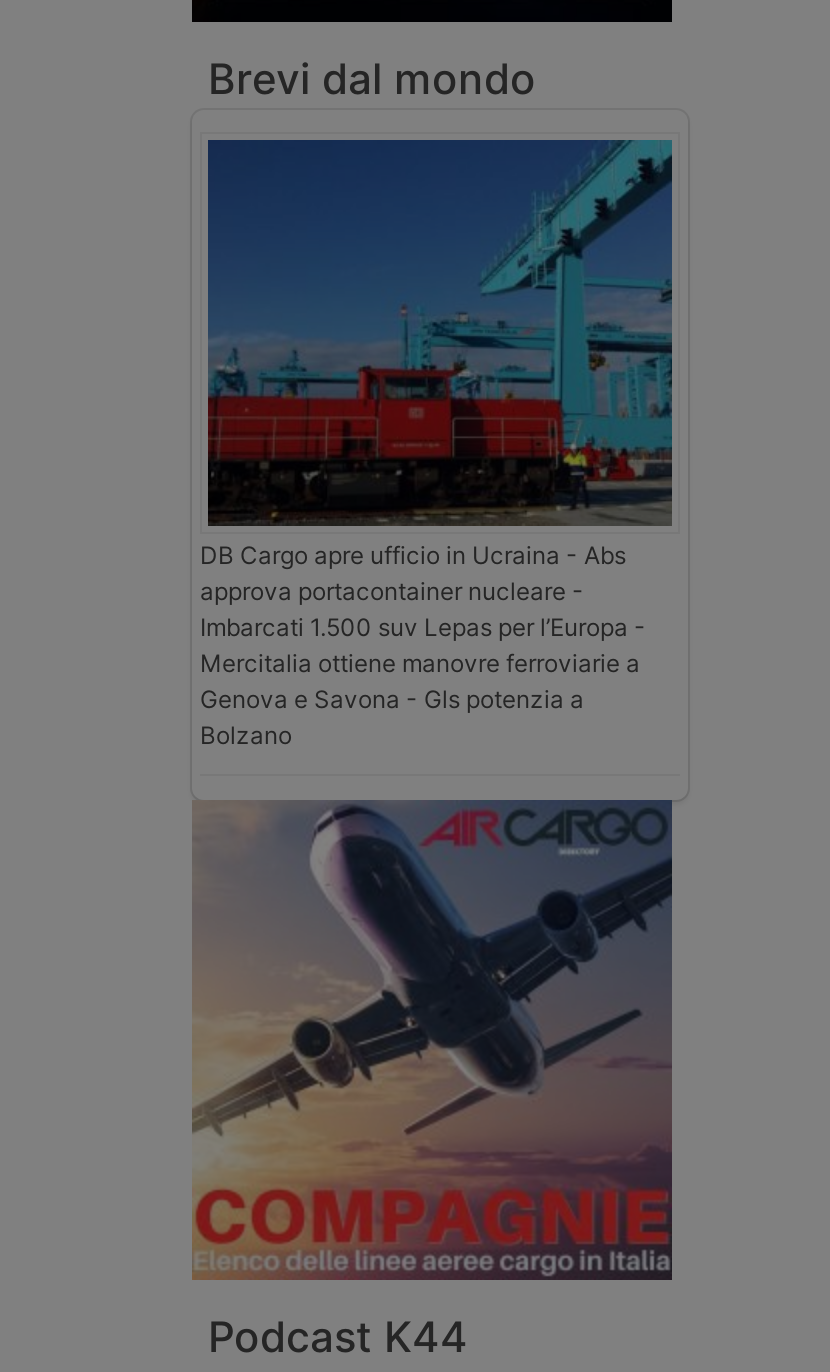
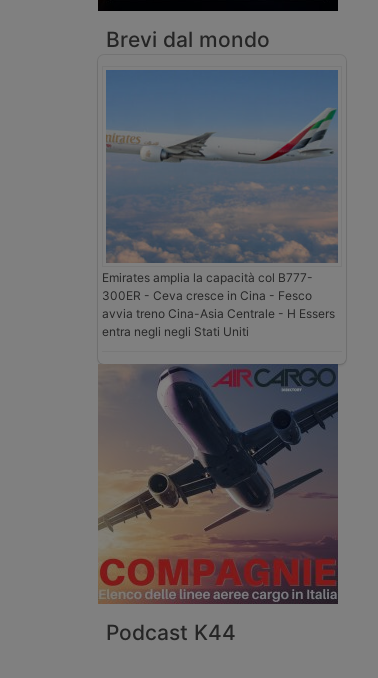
- [image]
- DB Cargo apre ufficio in Ucraina - Abs
- approva portacontainer nucleare -
- Imbarcati 1.500 suv Lepas per l’Europa -
- Mercitalia ottiene manovre ferroviarie a
- Genova e Savona - Gls potenzia a
- Bolzano
+ [image]
+ Emirates amplia la capacità col B777-
+ 300ER - Ceva cresce in Cina - Fesco
+ avvia treno Cina-Asia Centrale - H Essers
+ entra negli negli Stati Uniti
